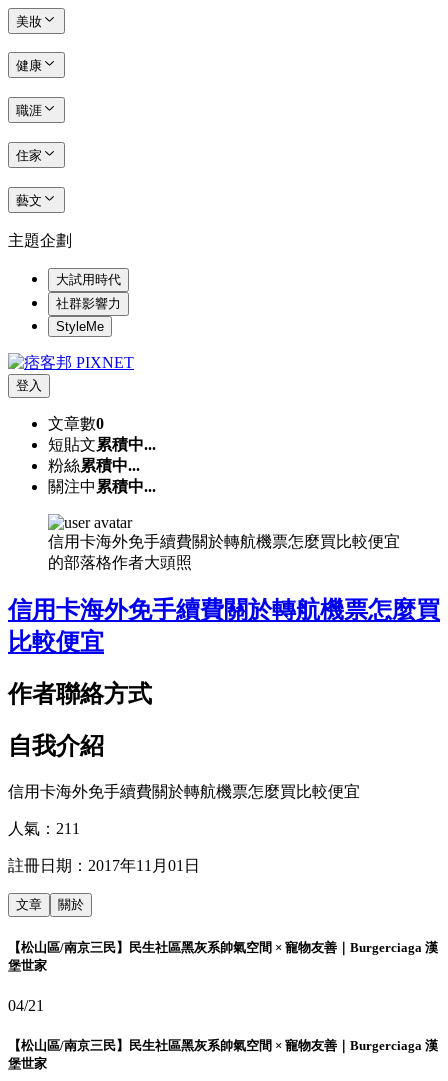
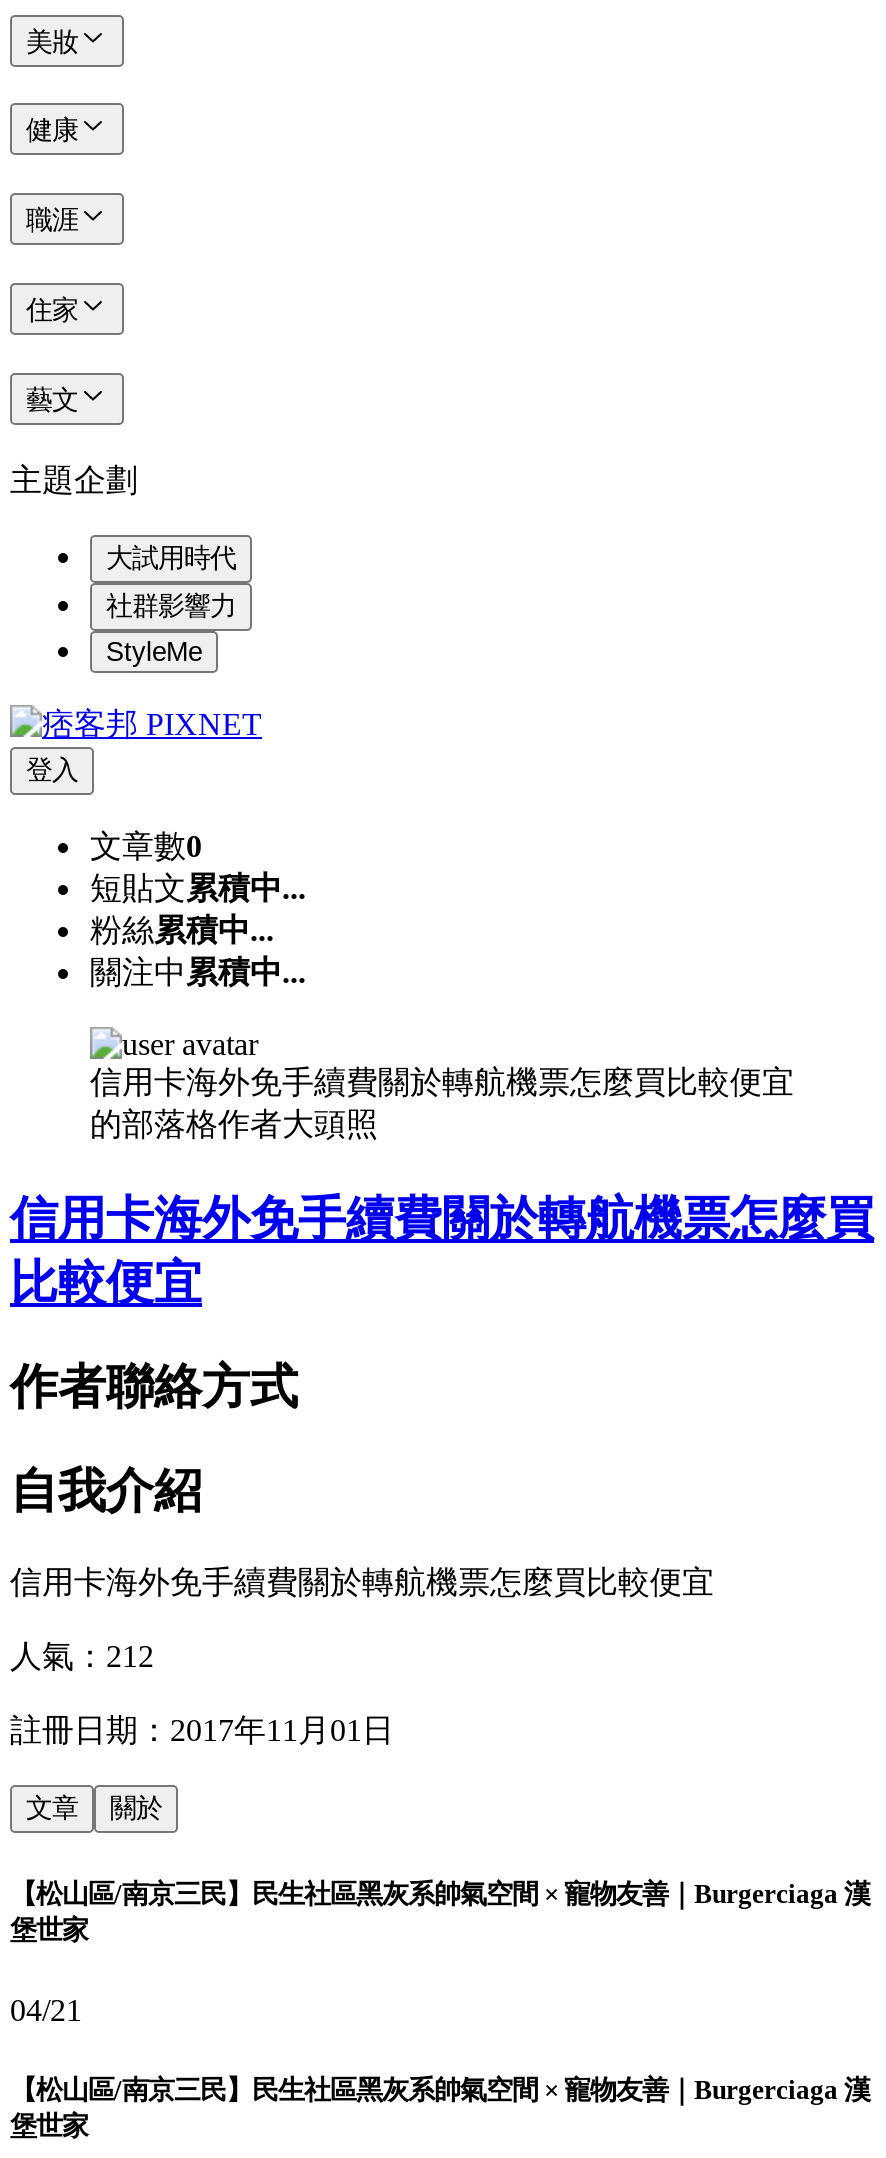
- 人氣：211
+ 人氣：212
